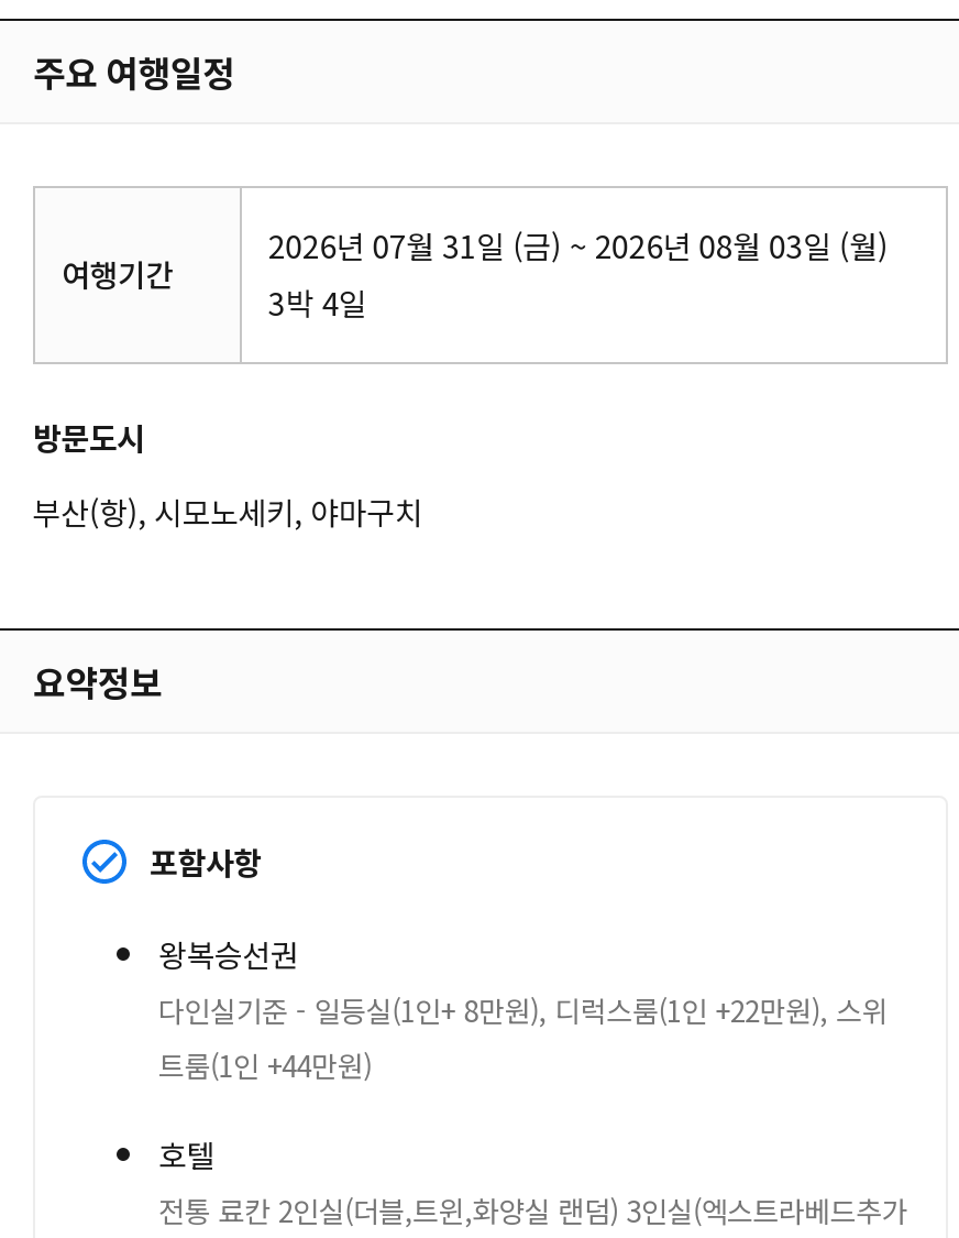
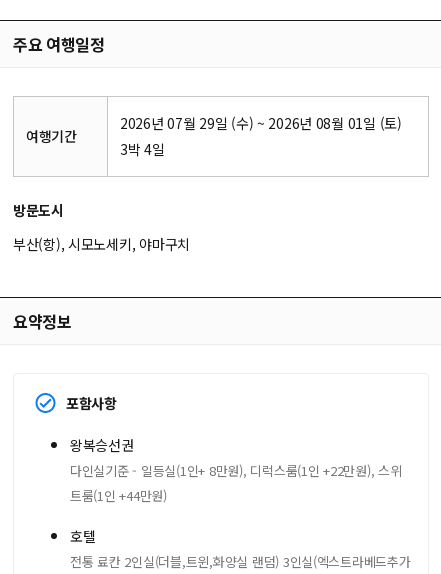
- 2026년 07월 31일 (금) ~ 2026년 08월 03일 (월)
+ 2026년 07월 29일 (수) ~ 2026년 08월 01일 (토)
